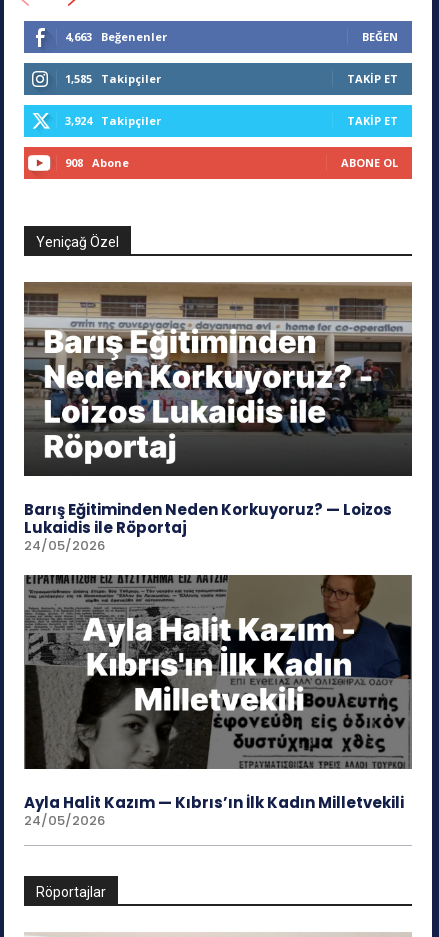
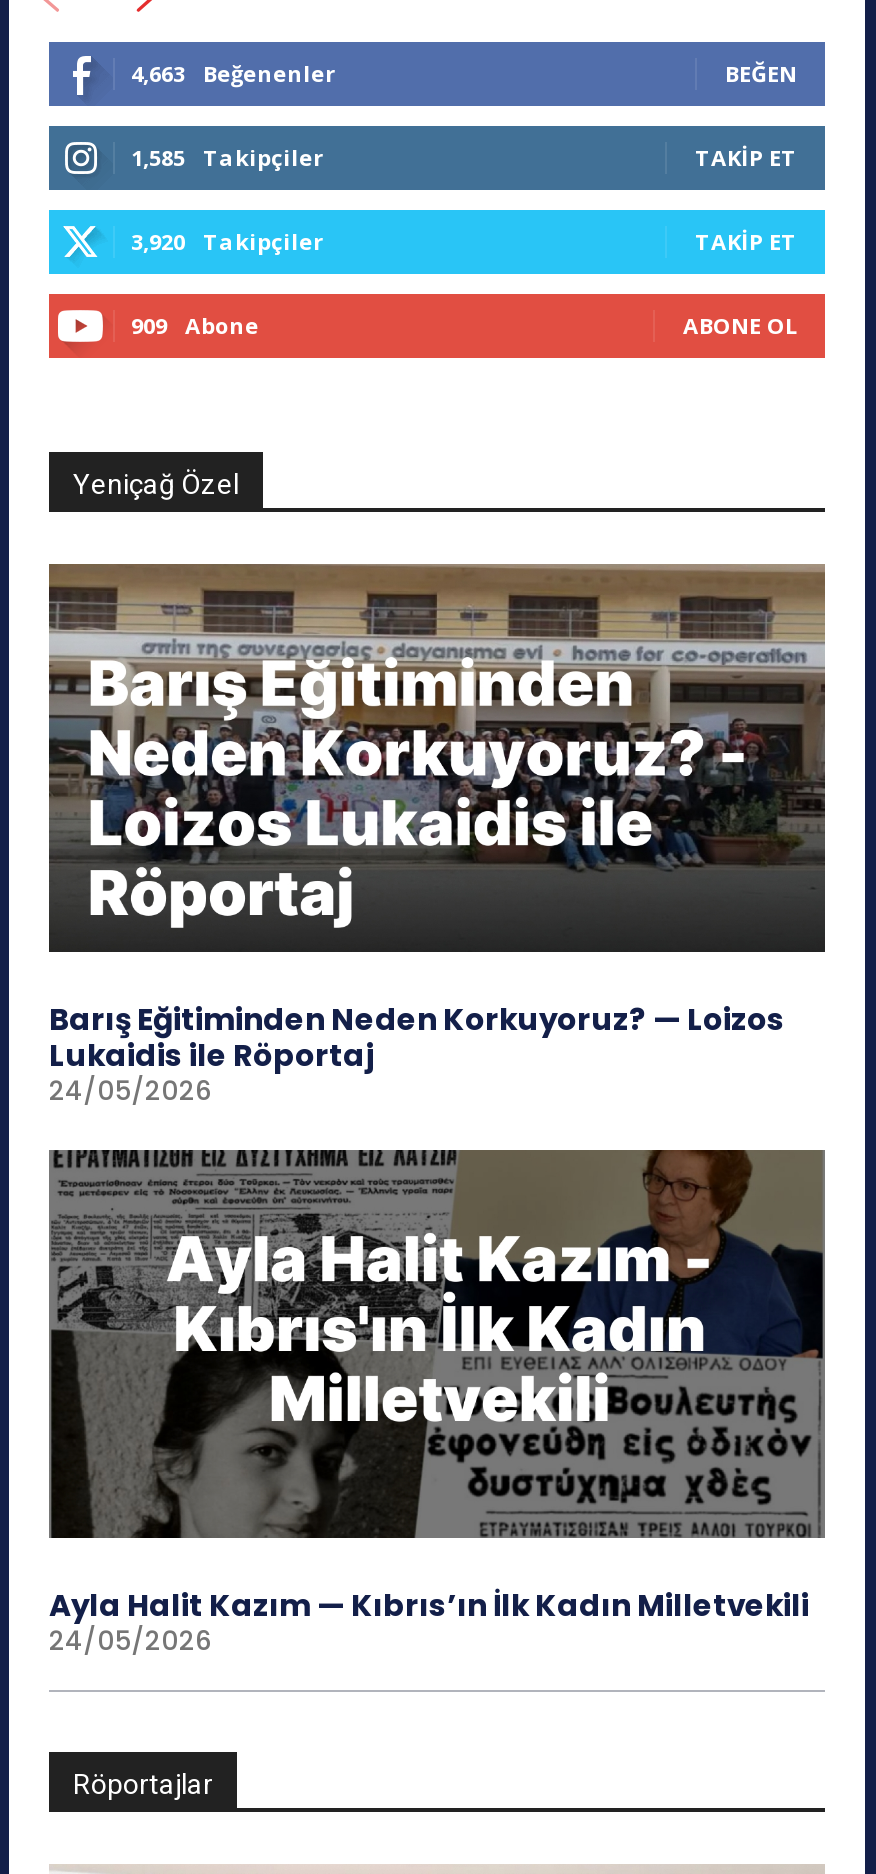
- 3,924 Takipçiler
+ 3,920 Takipçiler

- 908 Abone
+ 909 Abone
